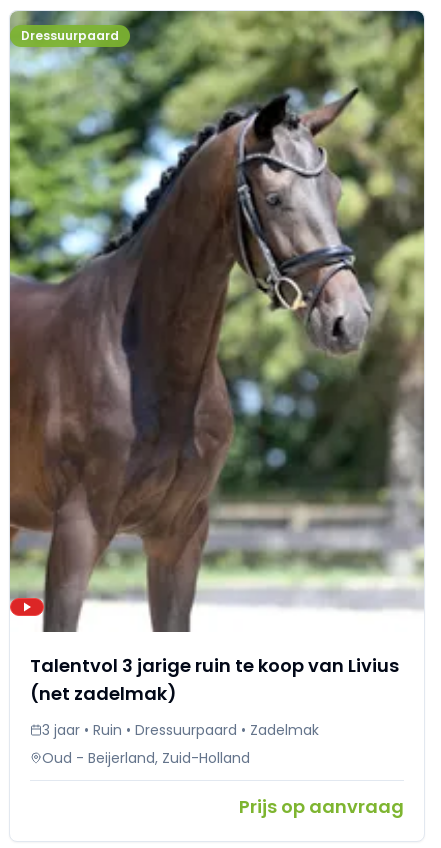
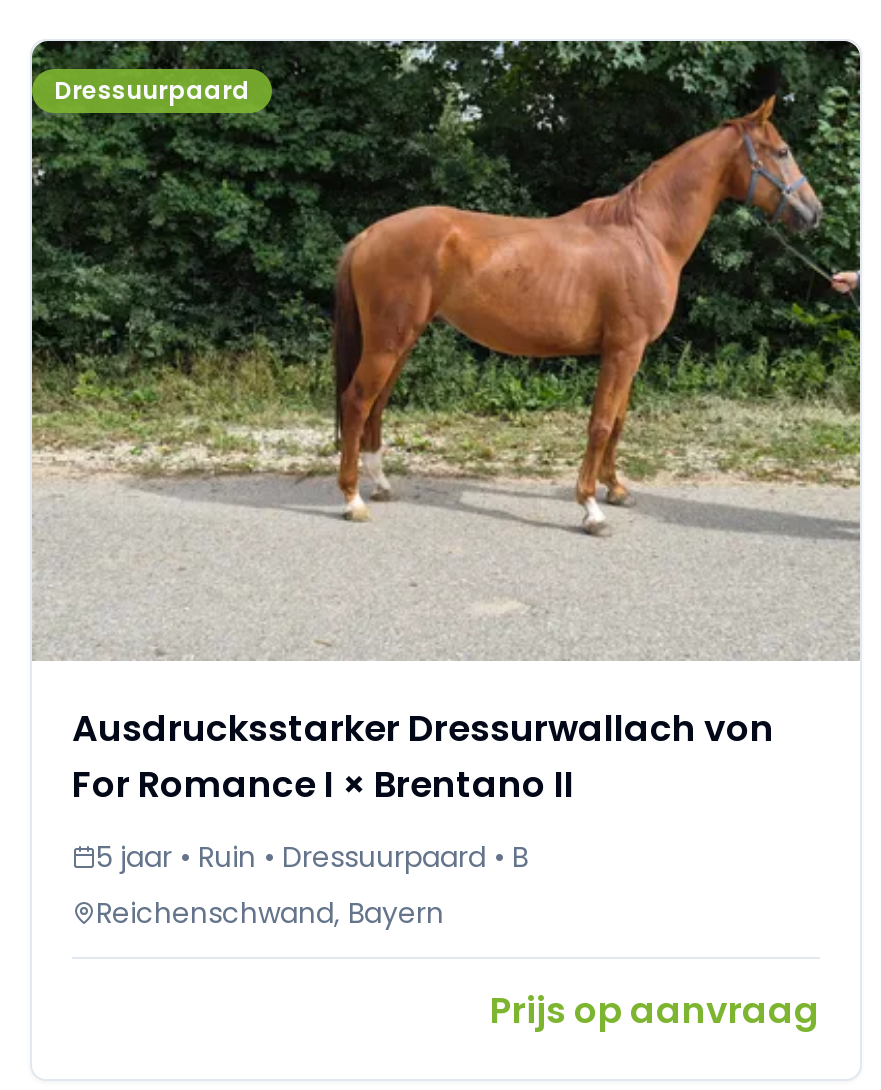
- [image]
- Talentvol 3 jarige ruin te koop van Livius
- (net zadelmak)
+ [image]
+ Ausdrucksstarker Dressurwallach von
+ For Romance I × Brentano II

- 3 jaar • Ruin • Dressuurpaard • Zadelmak
- Oud - Beijerland, Zuid-Holland
+ 5 jaar • Ruin • Dressuurpaard • B
+ Reichenschwand, Bayern
